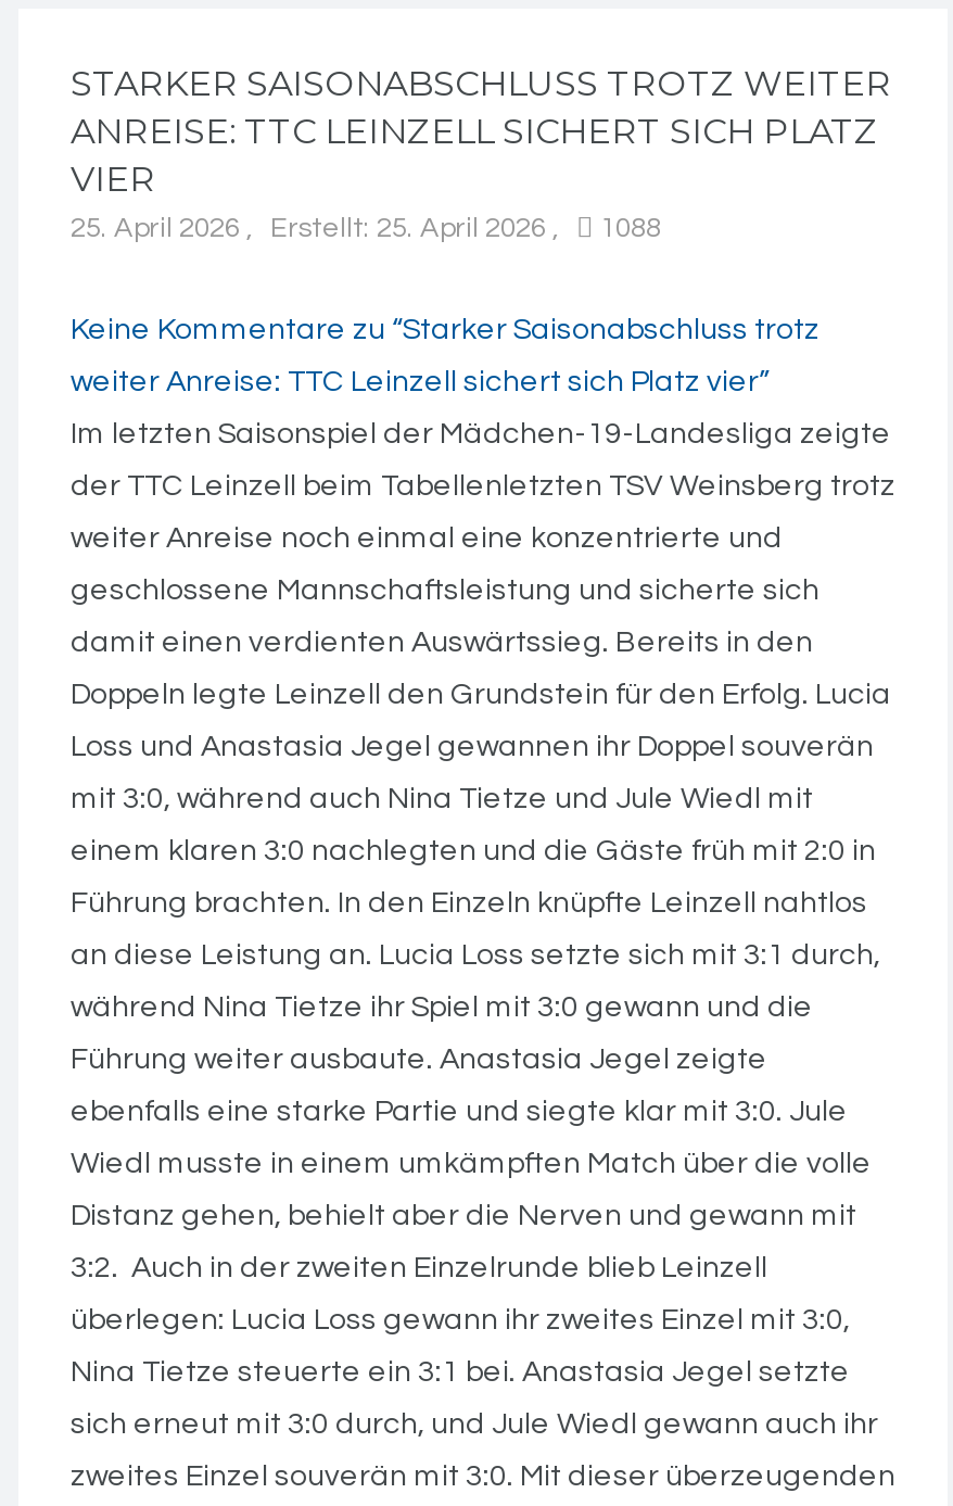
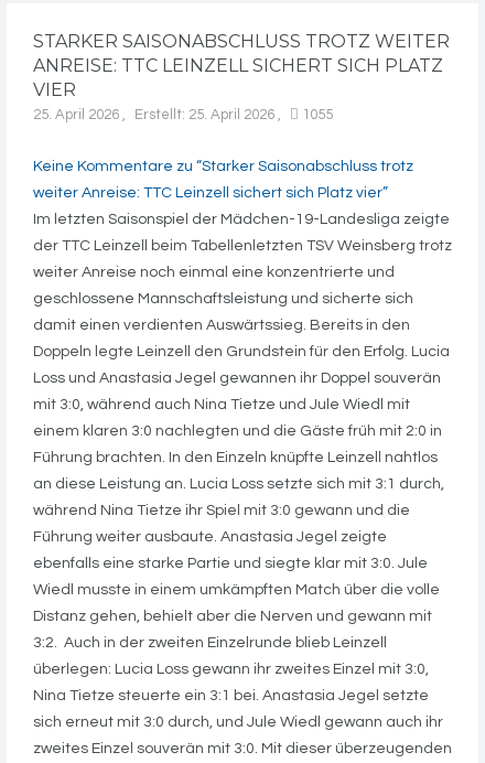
- 25. April 2026 Erstellt: 25. April 2026 1088
+ 25. April 2026 Erstellt: 25. April 2026 1055
